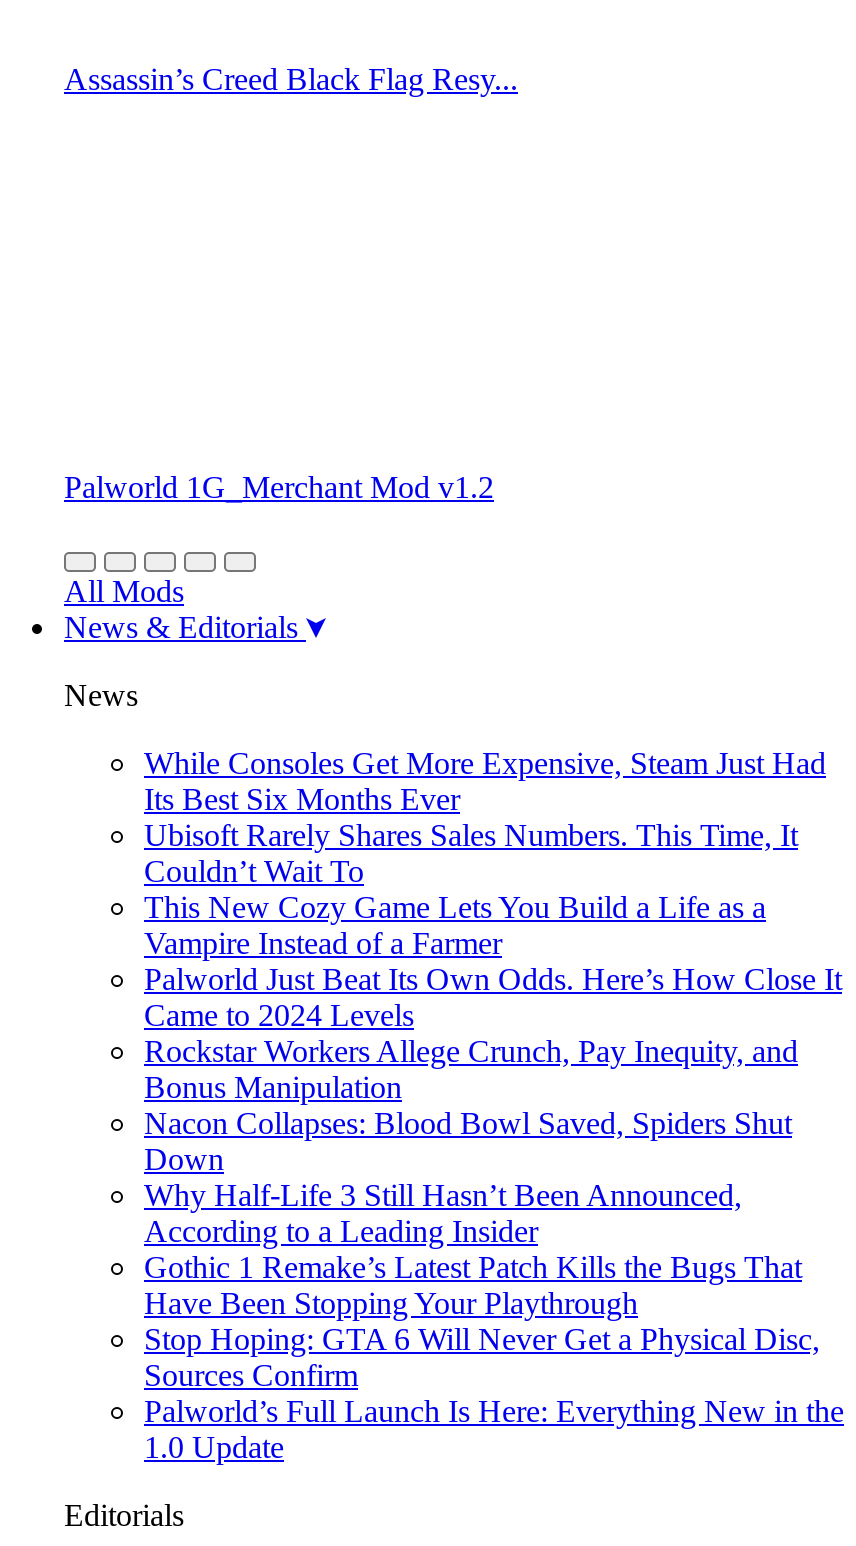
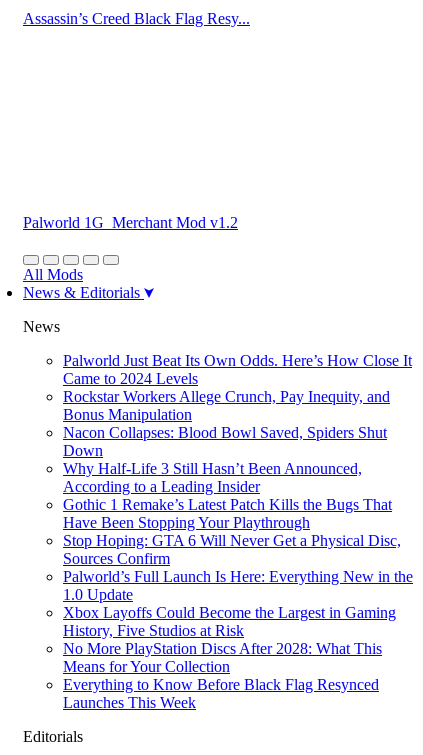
- While Consoles Get More Expensive, Steam Just Had
- Its Best Six Months Ever
- Ubisoft Rarely Shares Sales Numbers. This Time, It
- Couldn’t Wait To
- This New Cozy Game Lets You Build a Life as a
- Vampire Instead of a Farmer

moved up: Palworld Just Beat Its Own Odds. Here’s How Close It | Came to 2024 Levels | Rockstar Workers Allege Crunch, Pay Inequity, and | ... | Palworld’s Full Launch Is Here: Everything New in the | 1.0 Update

+ Xbox Layoffs Could Become the Largest in Gaming
+ History, Five Studios at Risk
+ No More PlayStation Discs After 2028: What This
+ Means for Your Collection
+ Everything to Know Before Black Flag Resynced
+ Launches This Week
